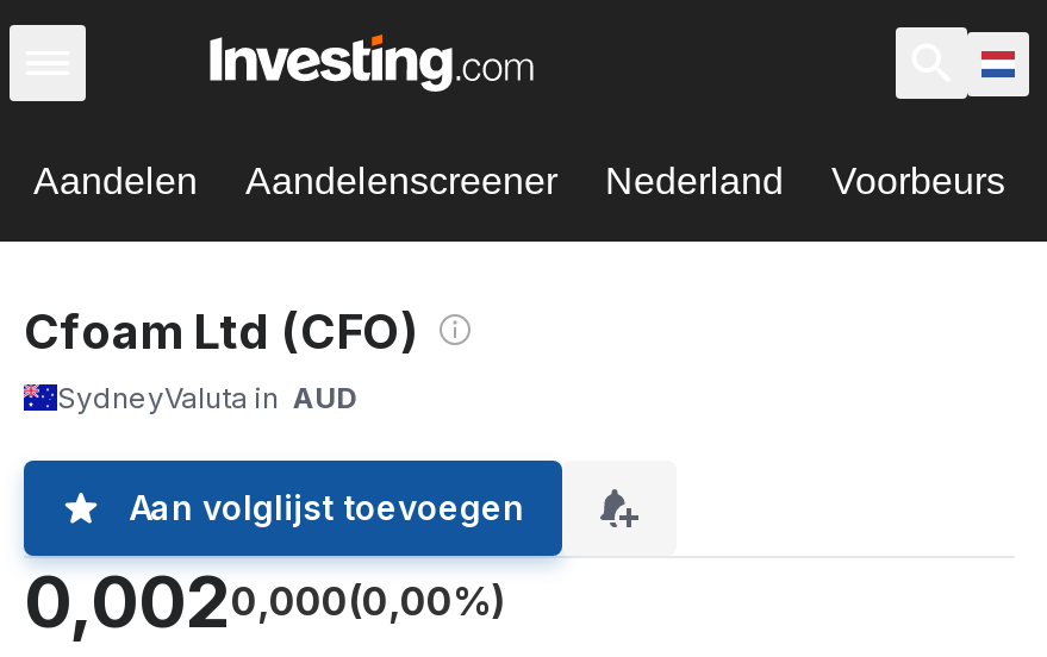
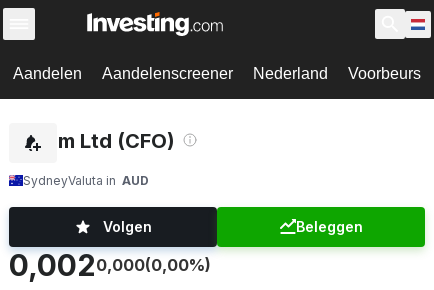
- Aan volglijst toevoegen
+ Volgen
+ Beleggen
